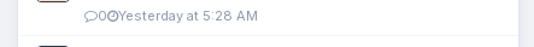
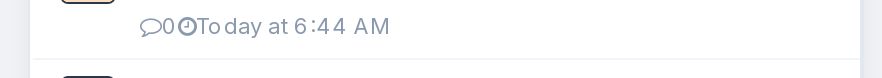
- Yesterday at 5:28 AM
+ Today at 6:44 AM
